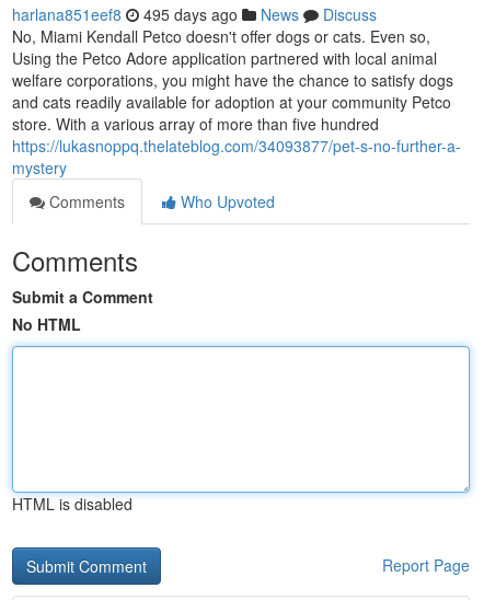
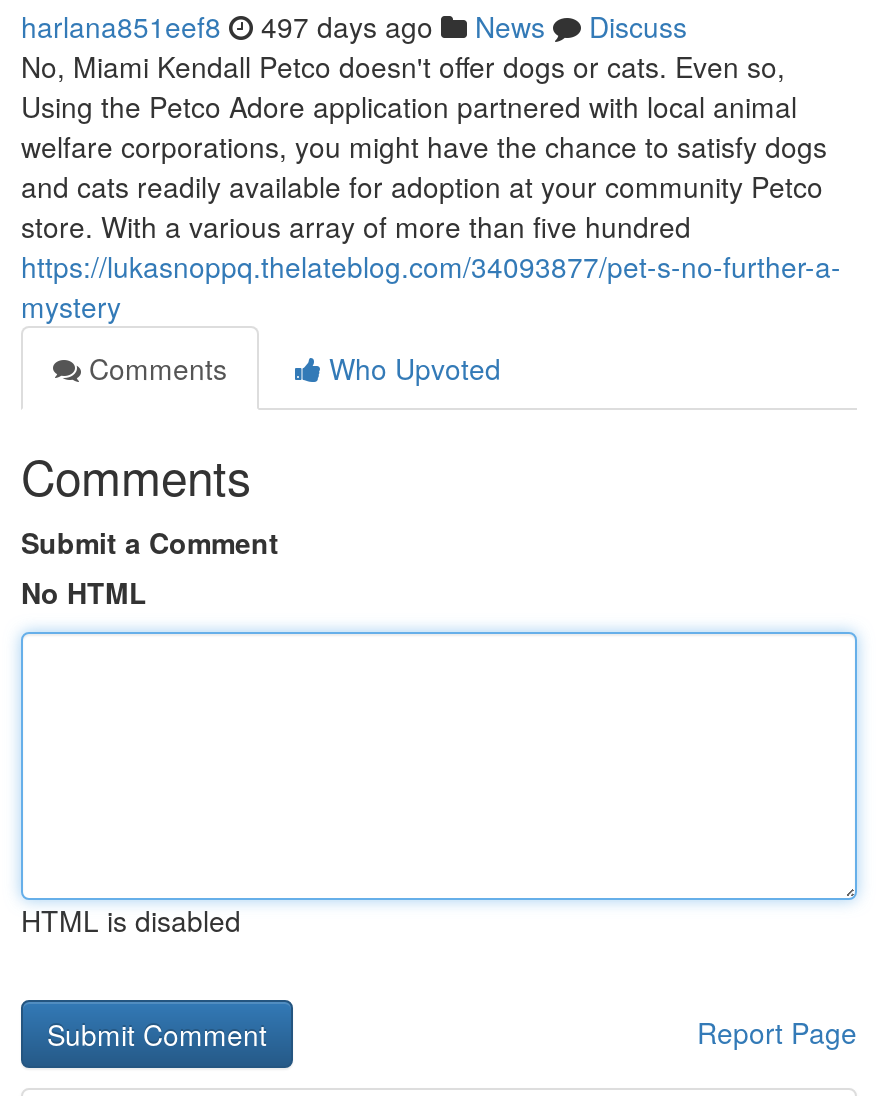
- harlana851eef8 495 days ago News Discuss
+ harlana851eef8 497 days ago News Discuss
